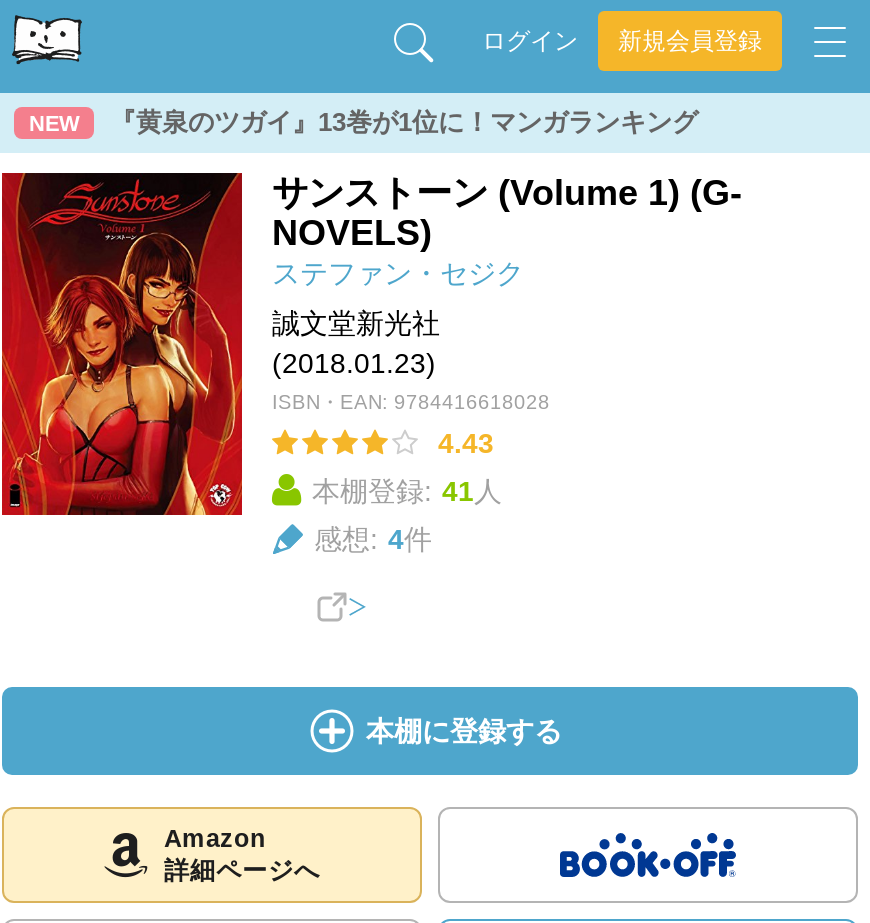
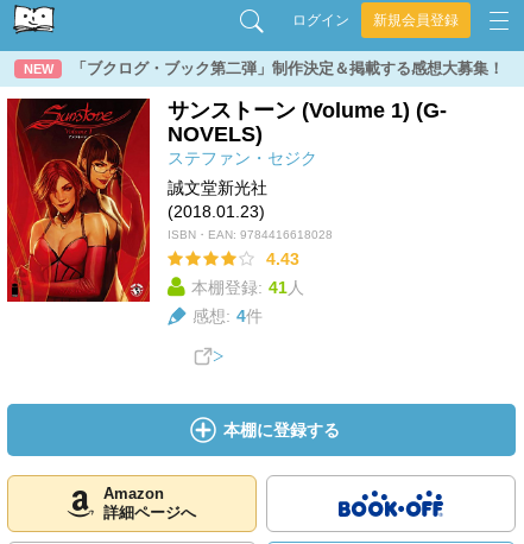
- 『黄泉のツガイ』13巻が1位に！マンガランキング
+ 「ブクログ・ブック第二弾」制作決定＆掲載する感想大募集！
